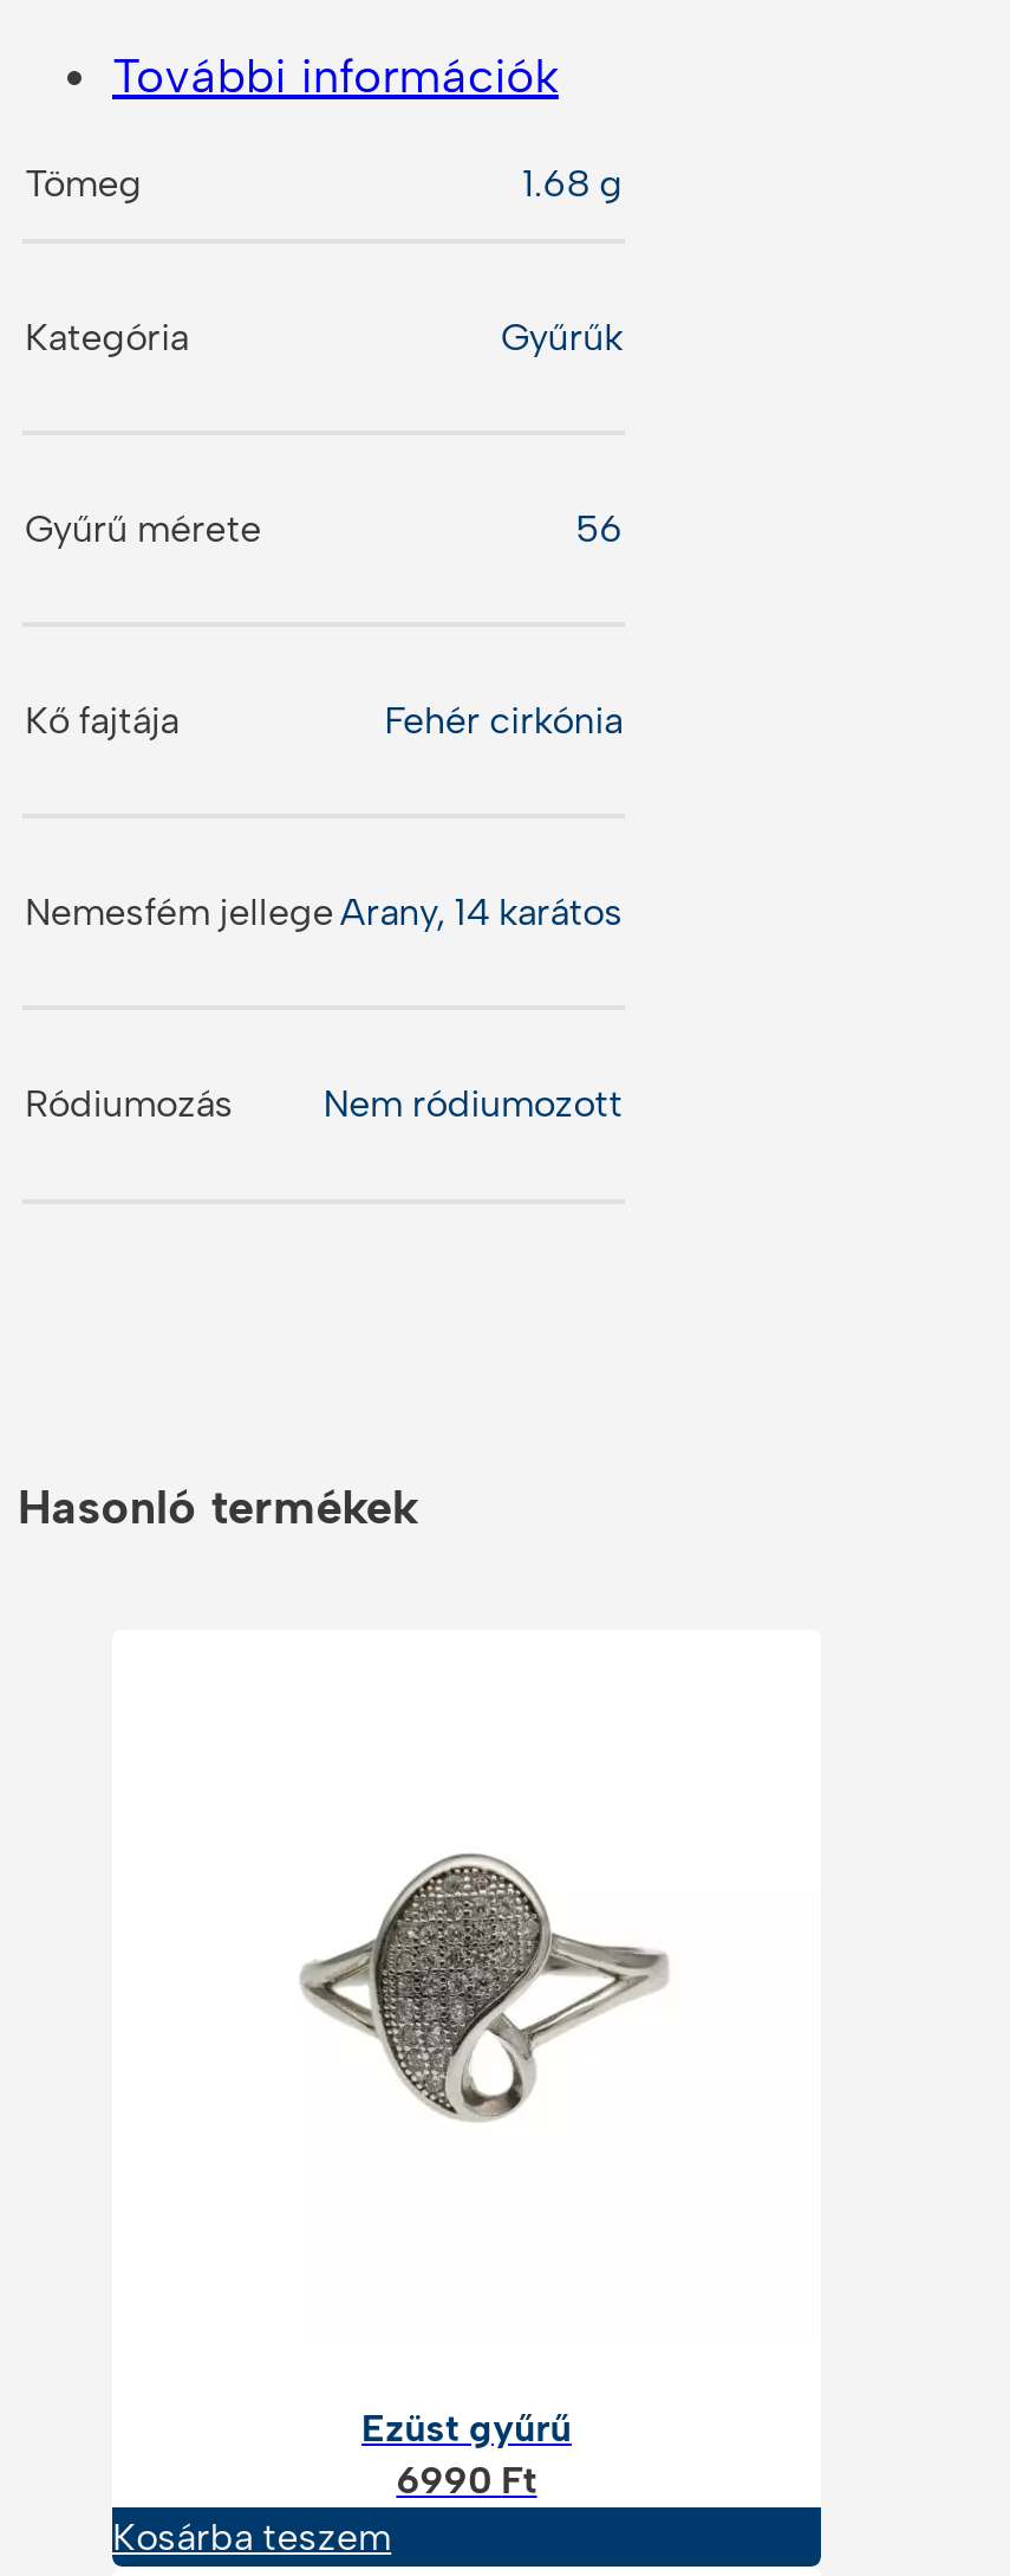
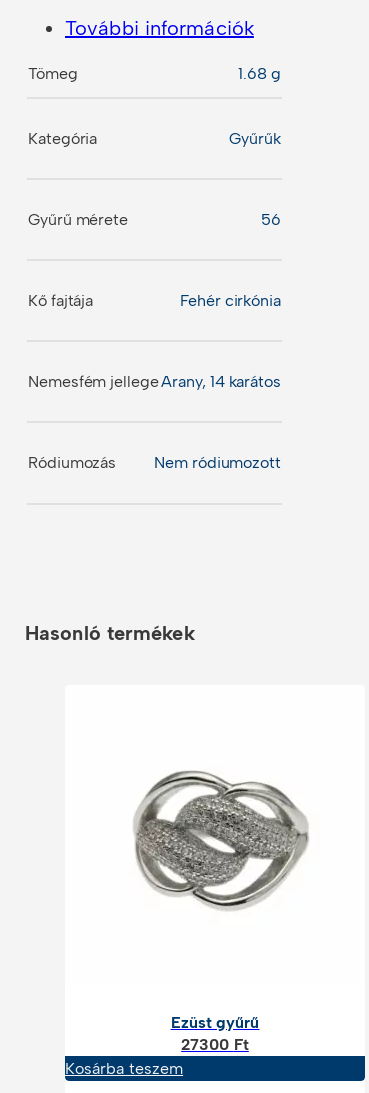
- [image]
+ [image]

- 6990 Ft
+ 27300 Ft
